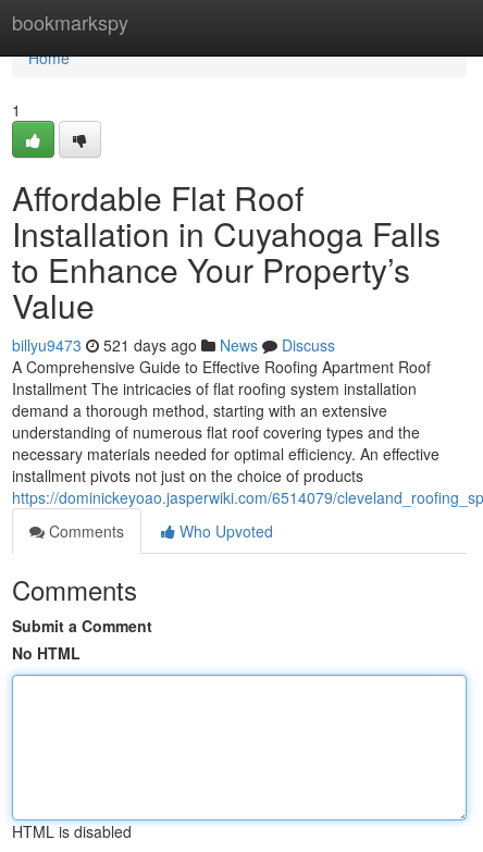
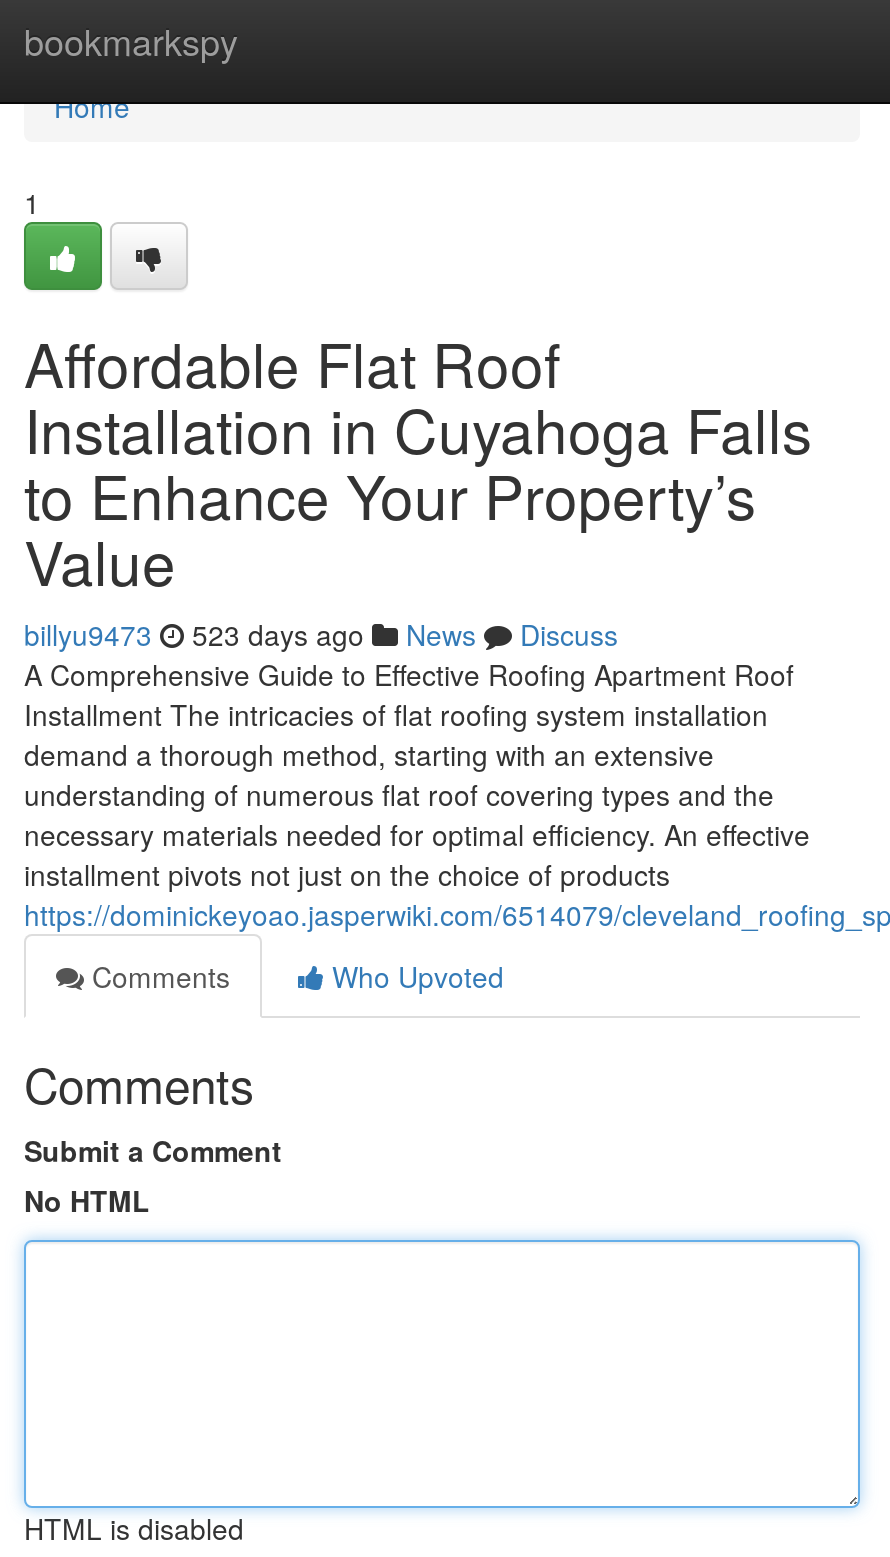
- billyu9473 521 days ago News Discuss
+ billyu9473 523 days ago News Discuss
